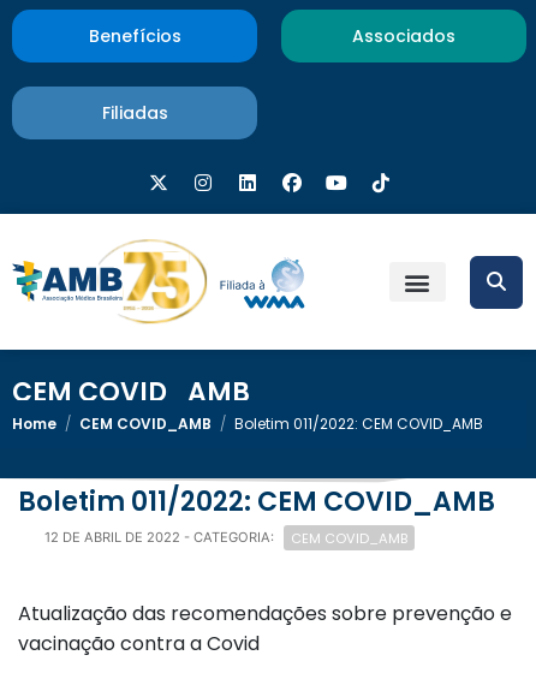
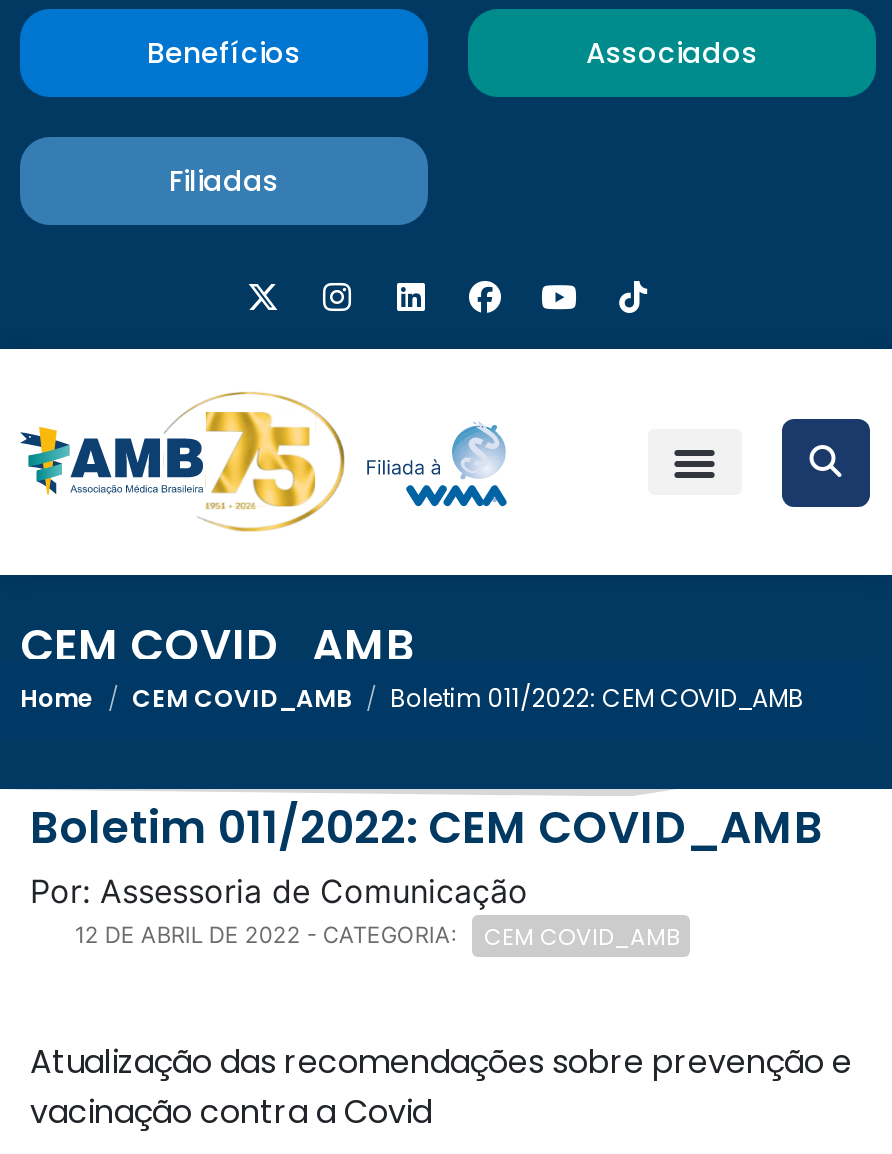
+ Por: Assessoria de Comunicação
